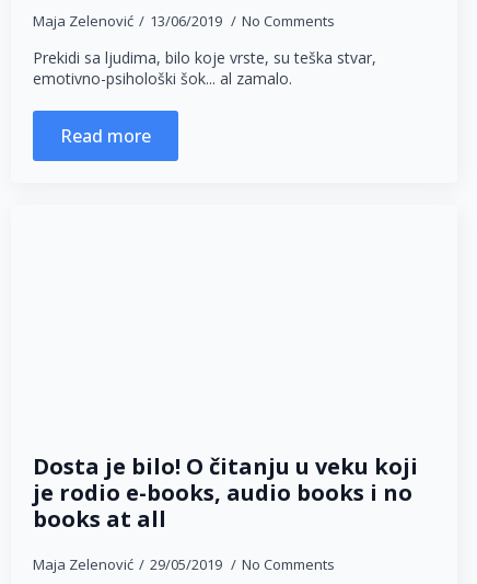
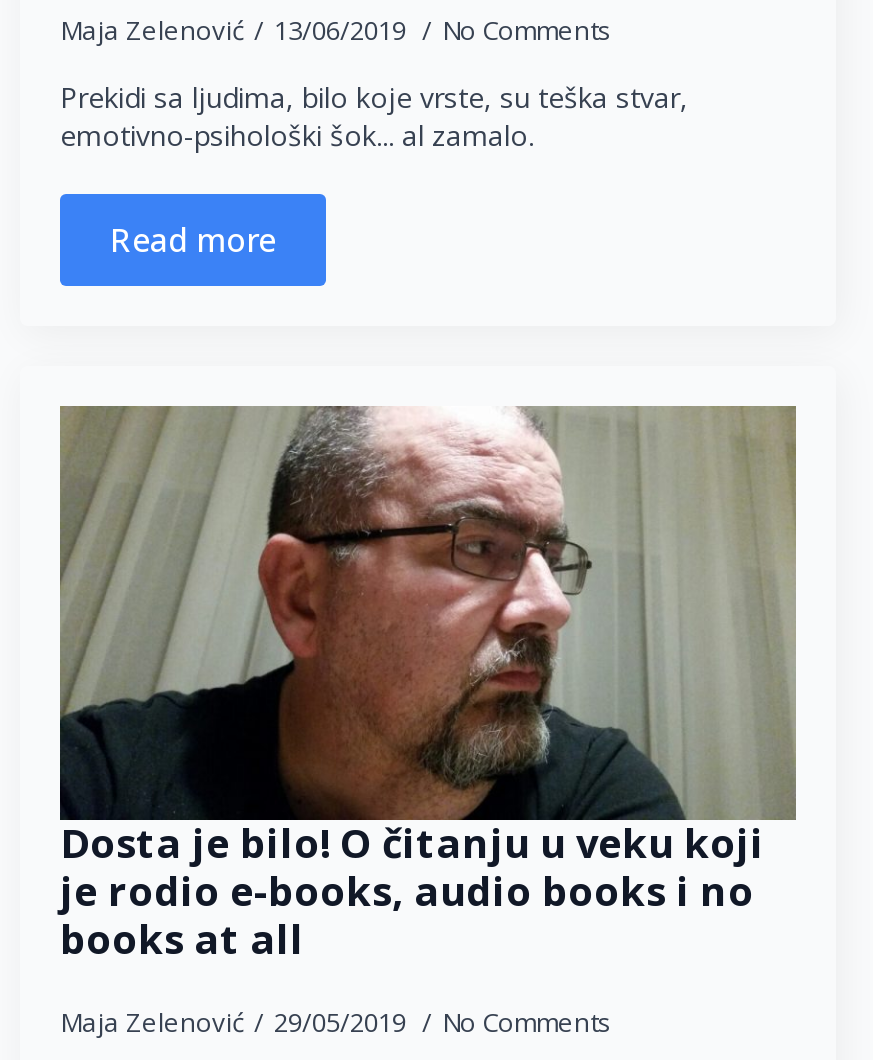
+ [image]
